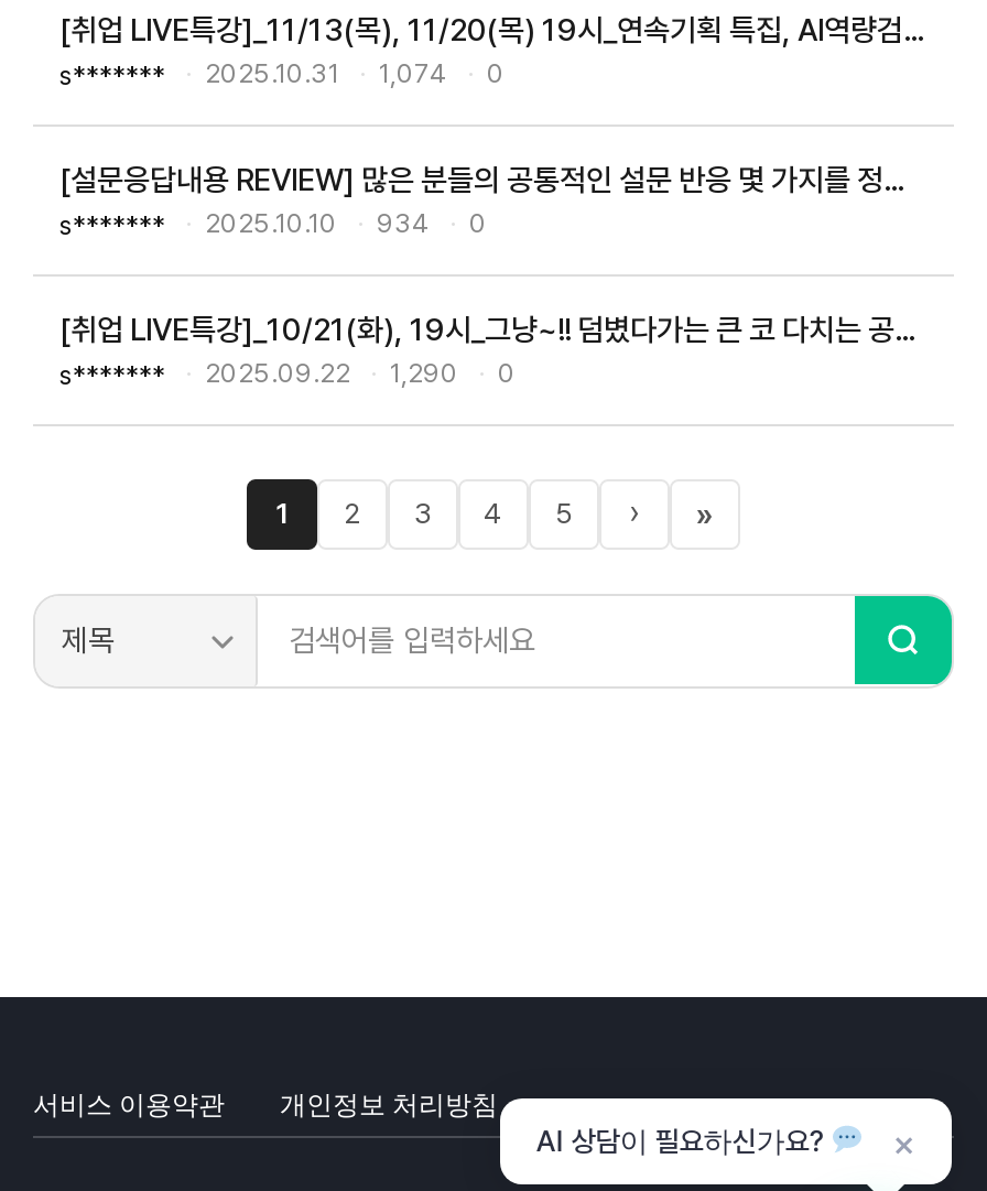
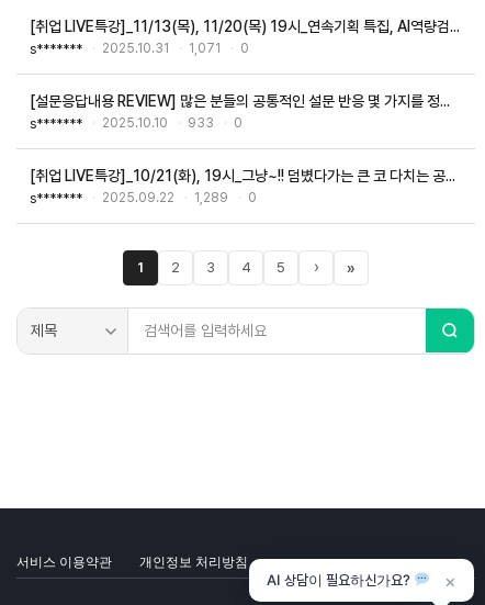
- 1,074
+ 1,071

- 934
+ 933

- 1,290
+ 1,289
